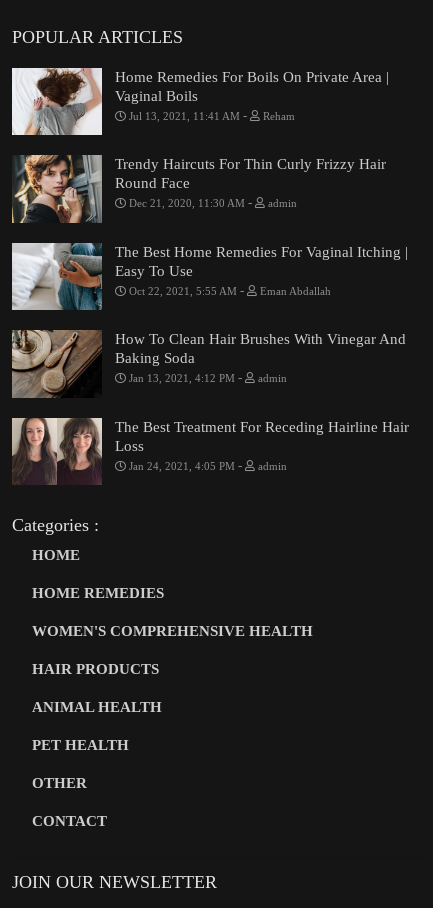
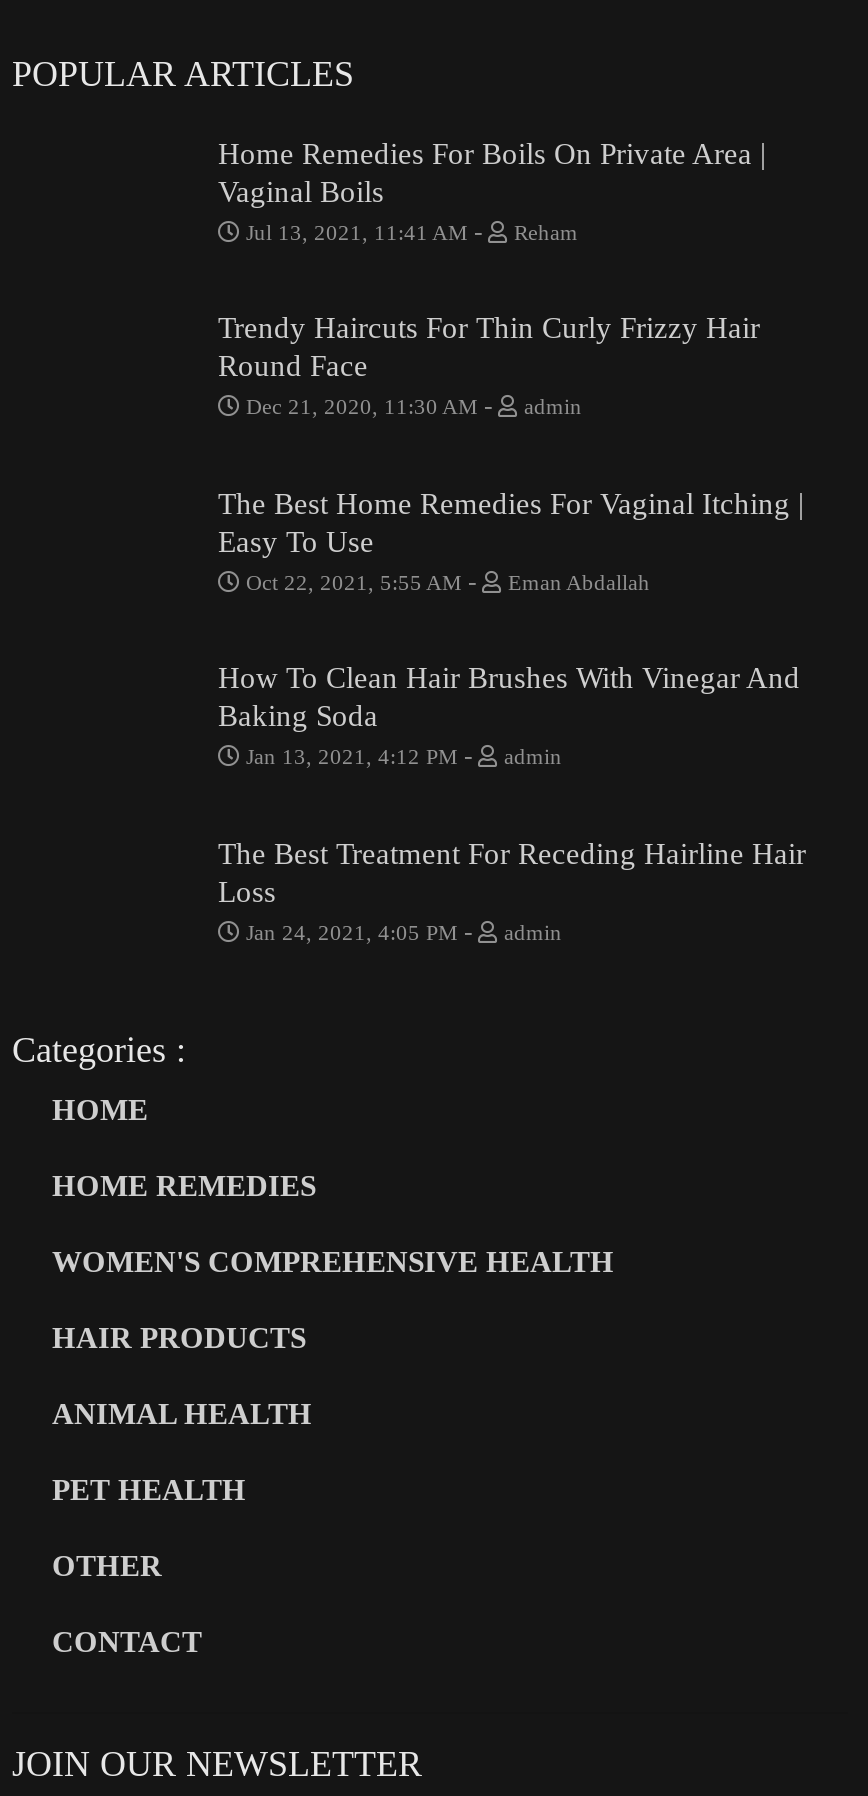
- [image]

- [image]

- [image]

- [image]

- [image]
